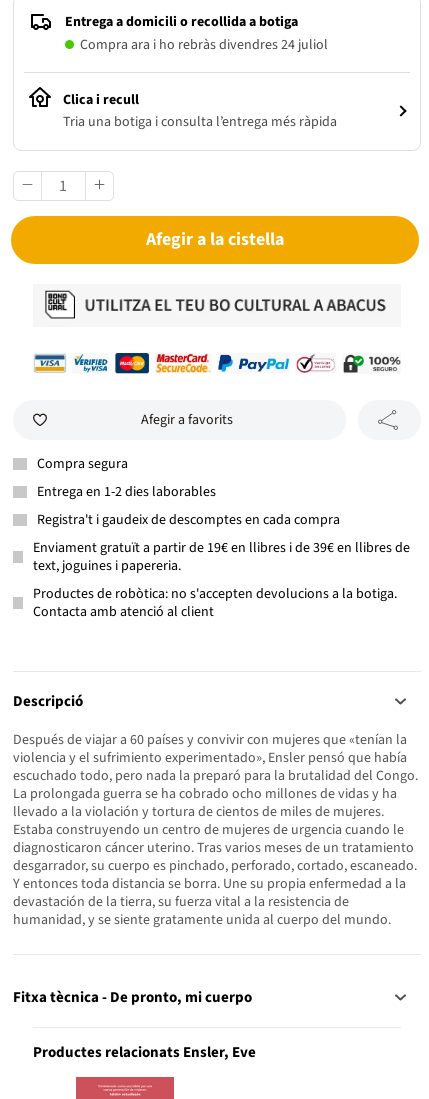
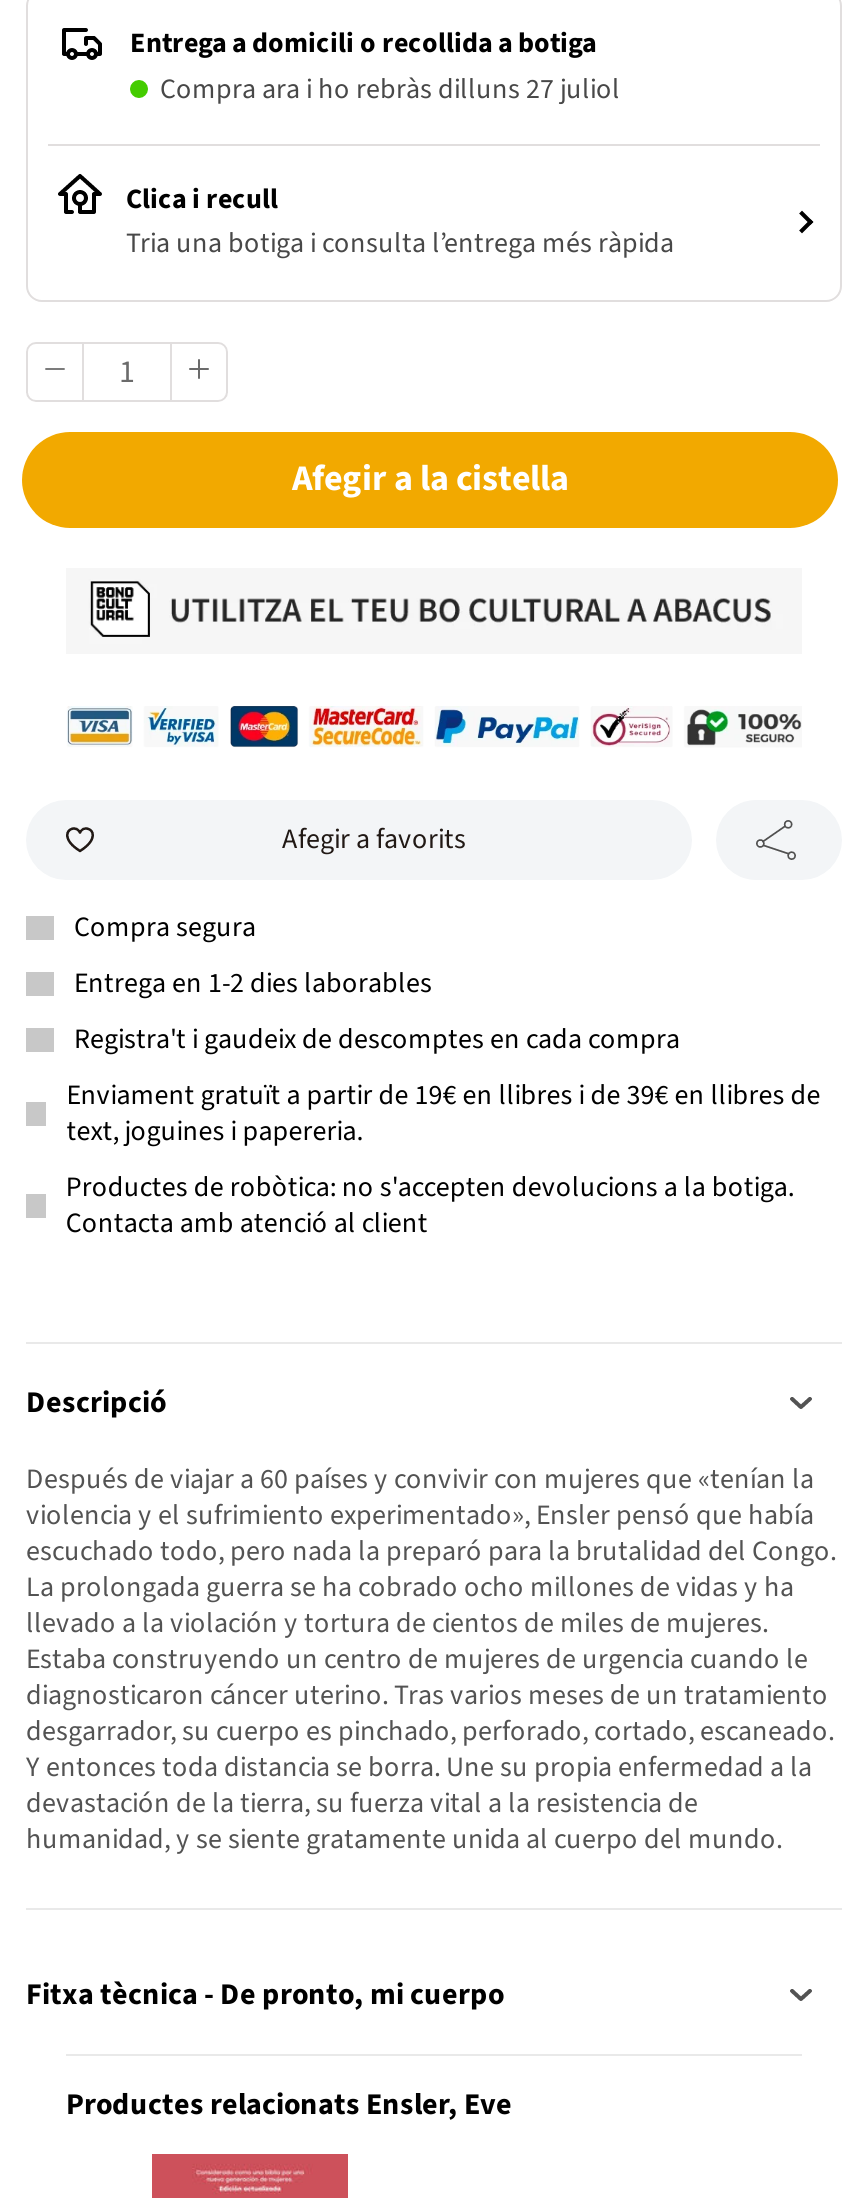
- Compra ara i ho rebràs divendres 24 juliol
+ Compra ara i ho rebràs dilluns 27 juliol
